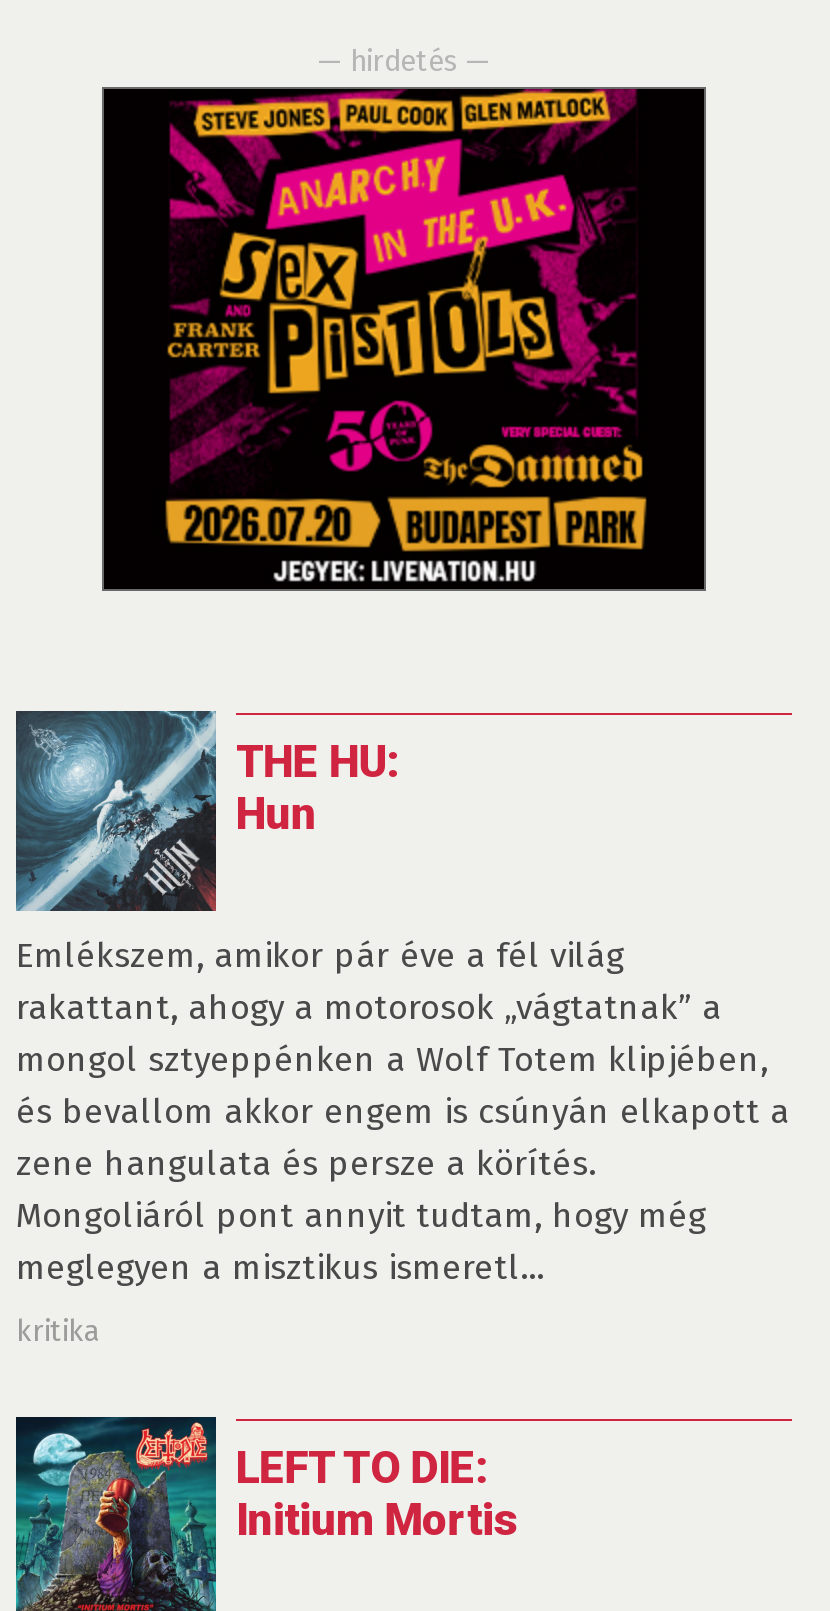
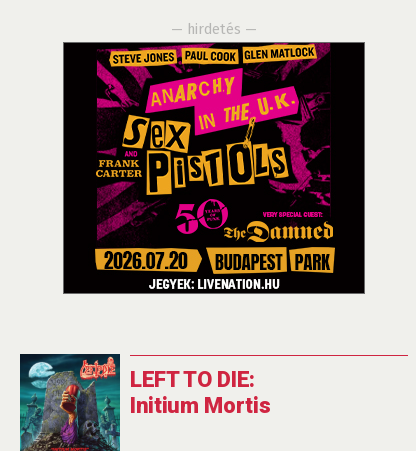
- [image]
- THE HU:
- Hun
- Emlékszem, amikor pár éve a fél világ
- rakattant, ahogy a motorosok „vágtatnak” a
- mongol sztyeppénken a Wolf Totem klipjében,
- és bevallom akkor engem is csúnyán elkapott a
- zene hangulata és persze a körítés.
- Mongoliáról pont annyit tudtam, hogy még
- meglegyen a misztikus ismeretl...
- kritika
